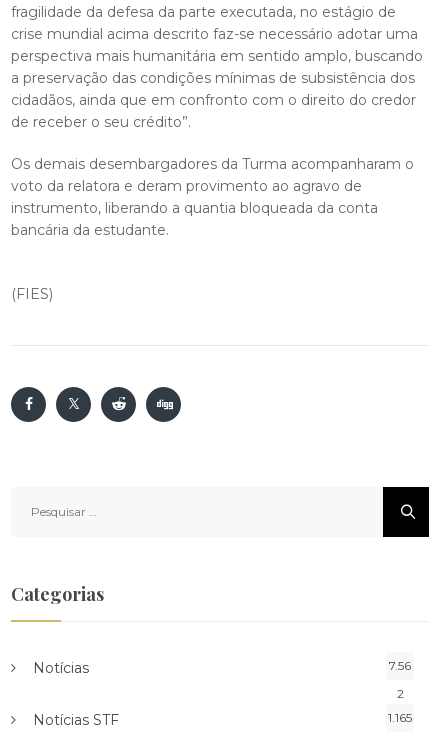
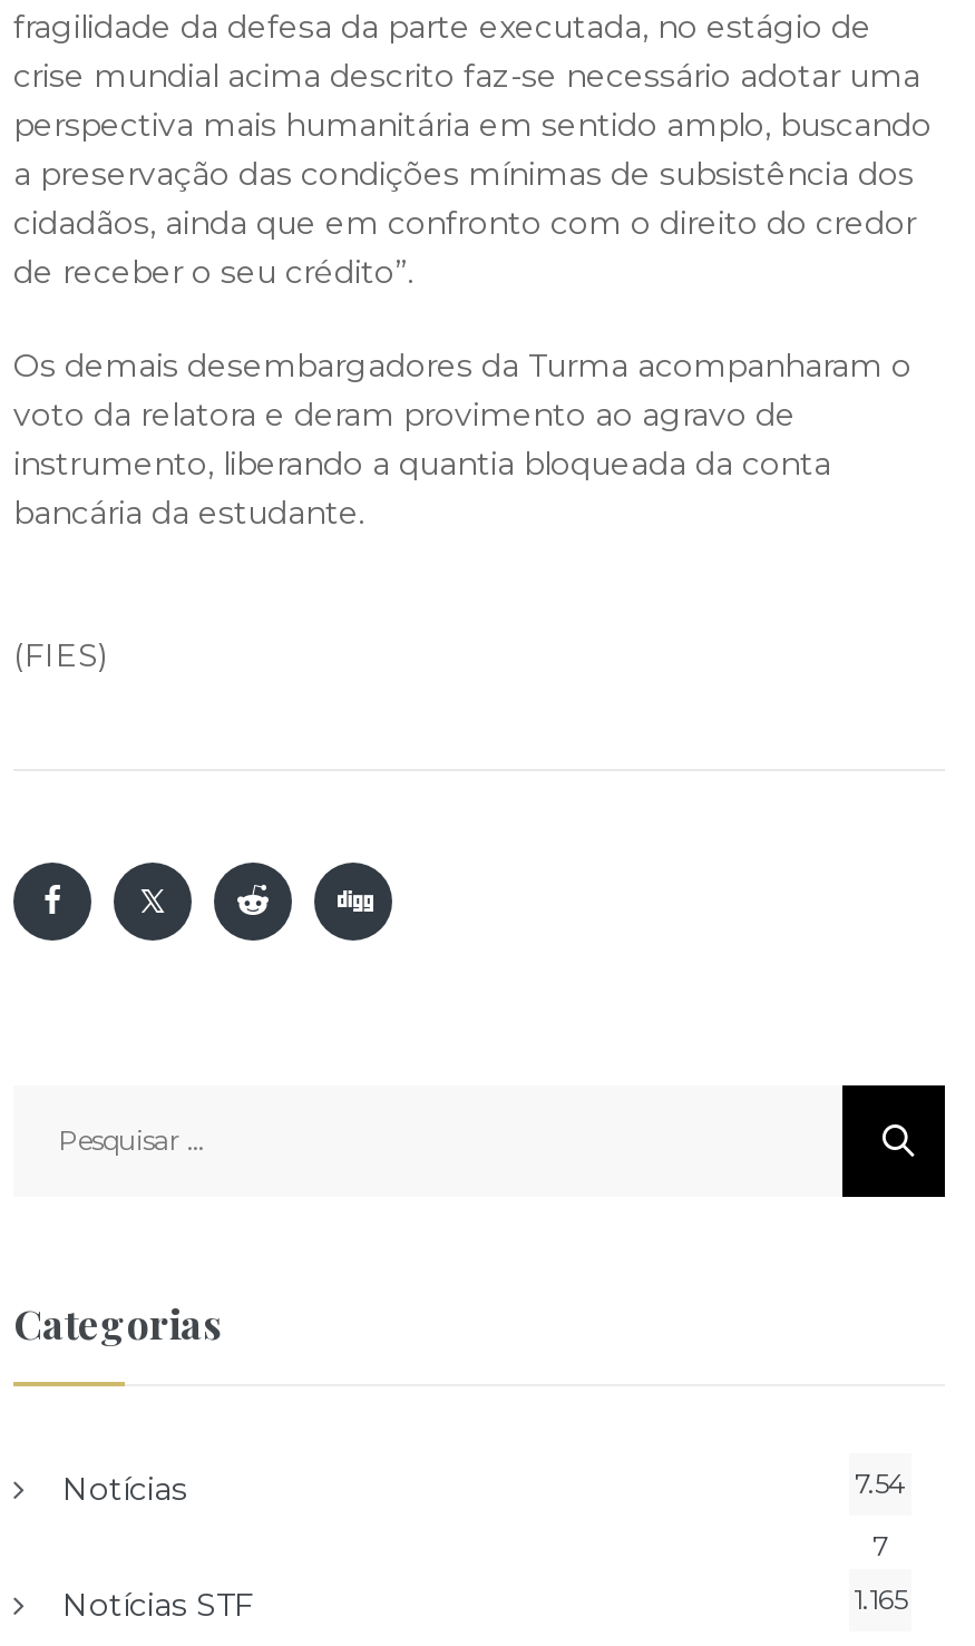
- 7.56
+ 7.54

- 2
+ 7
